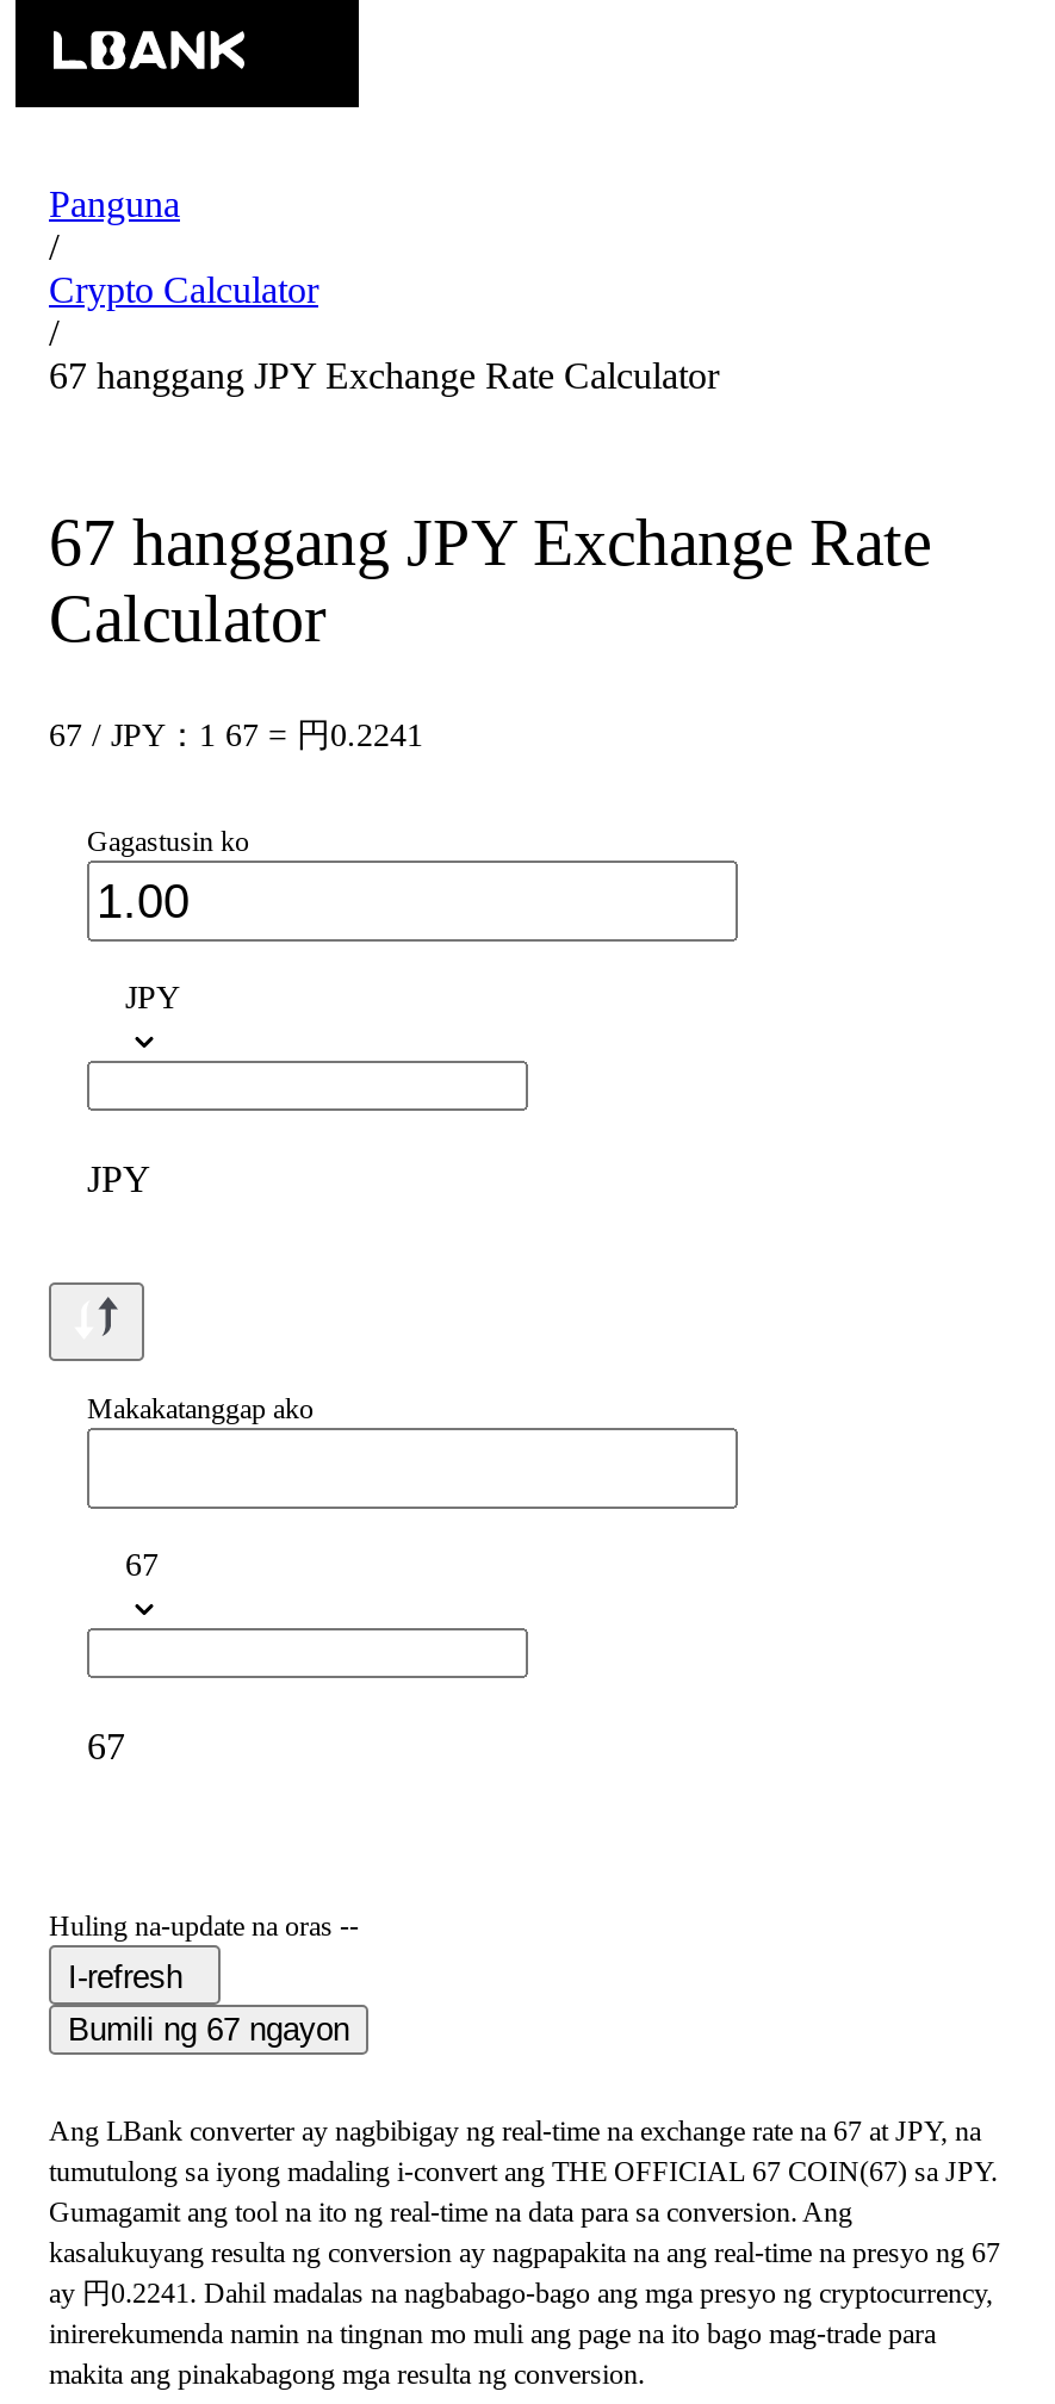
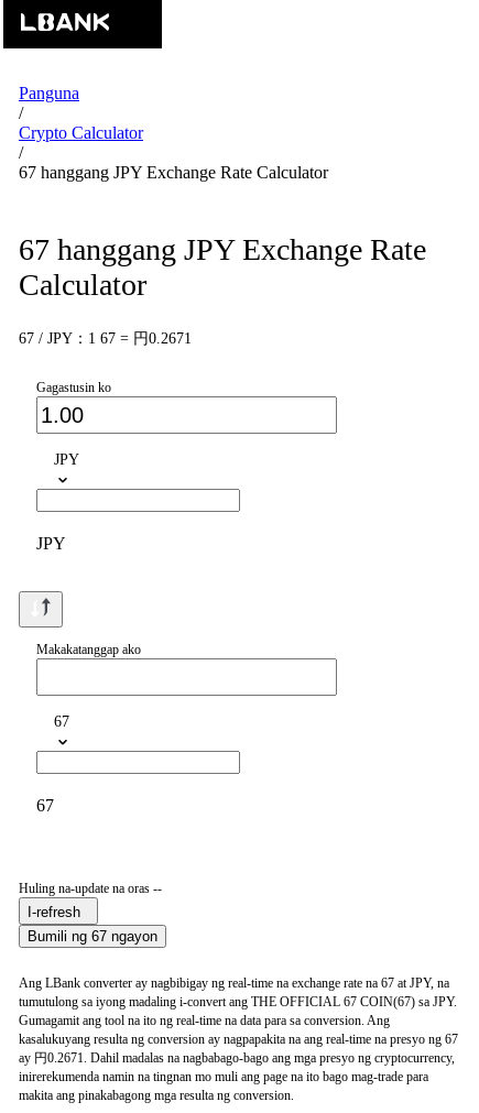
- 67 / JPY：1 67 = 円0.2241
+ 67 / JPY：1 67 = 円0.2671

- ay 円0.2241. Dahil madalas na nagbabago-bago ang mga presyo ng cryptocurrency,
+ ay 円0.2671. Dahil madalas na nagbabago-bago ang mga presyo ng cryptocurrency,
